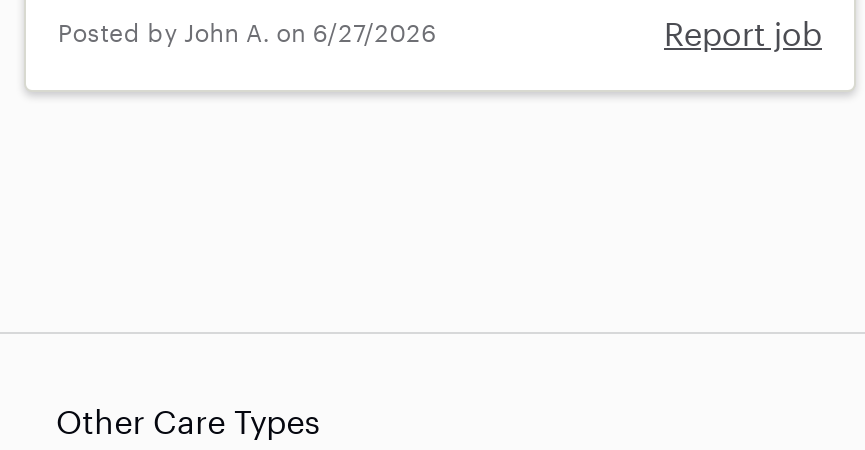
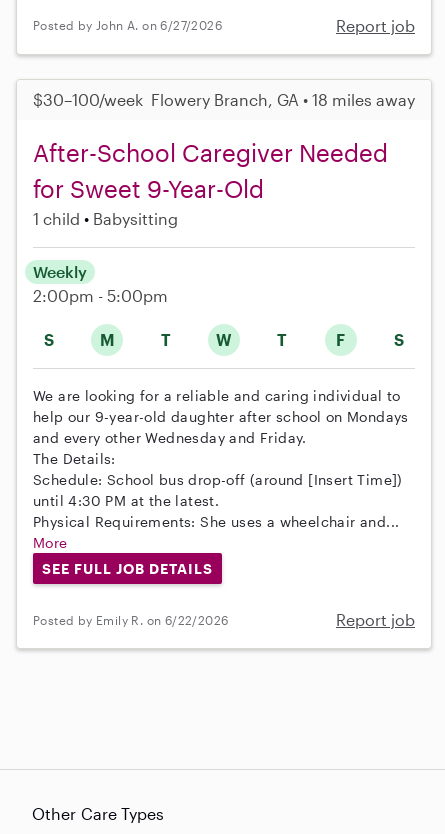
+ $30–100/week Flowery Branch, GA • 18 miles away
+ After-School Caregiver Needed
+ for Sweet 9-Year-Old
+ 1 child
+ Babysitting

+ Weekly
+ 2:00pm - 5:00pm

+ We are looking for a reliable and caring individual to
+ help our 9-year-old daughter after school on Mondays
+ and every other Wednesday and Friday.
+ The Details:
+ Schedule: School bus drop-off (around [Insert Time])
+ until 4:30 PM at the latest.
+ Physical Requirements: She uses a wheelchair and...
+ More
+ SEE FULL JOB DETAILS
+ Posted by Emily R. on 6/22/2026
+ Report job

+ S
+ M
+ T
+ W
+ T
+ F
+ S
